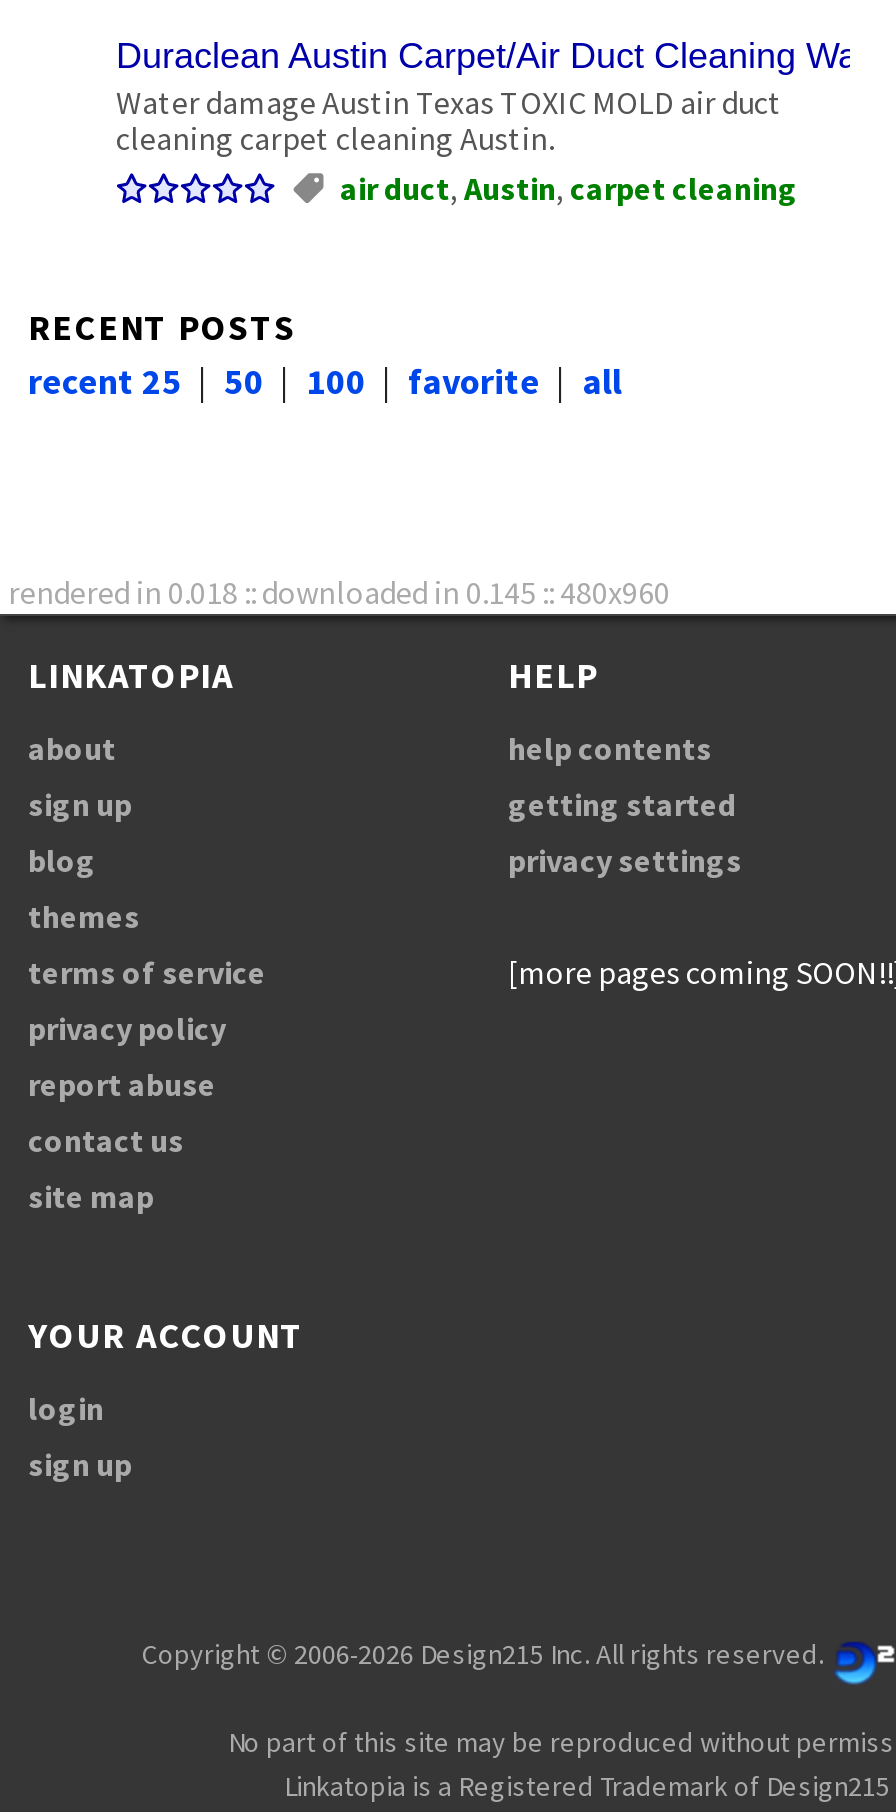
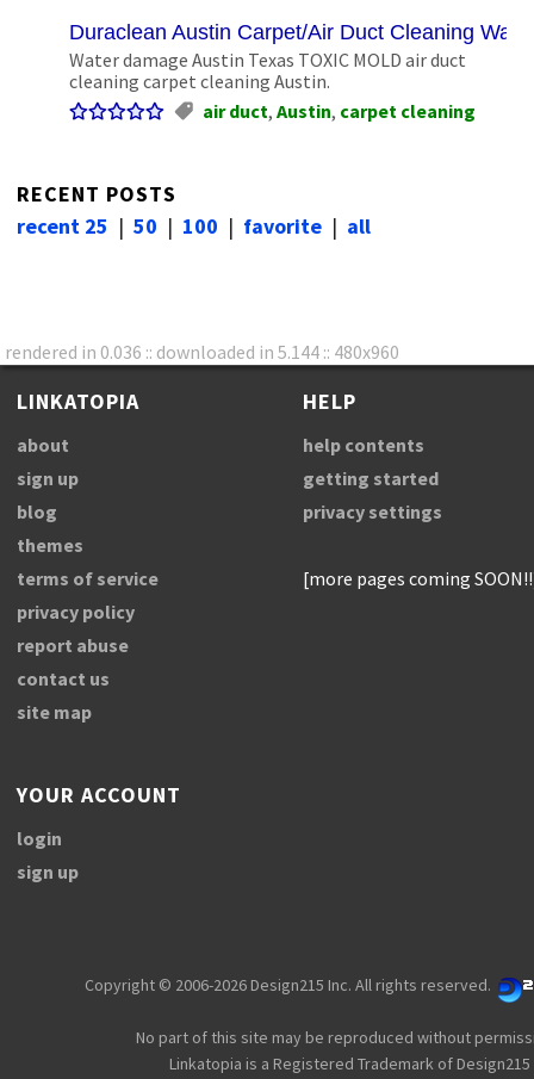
- rendered in 0.018 :: downloaded in 0.145 :: 480x960
+ rendered in 0.036 :: downloaded in 5.144 :: 480x960
